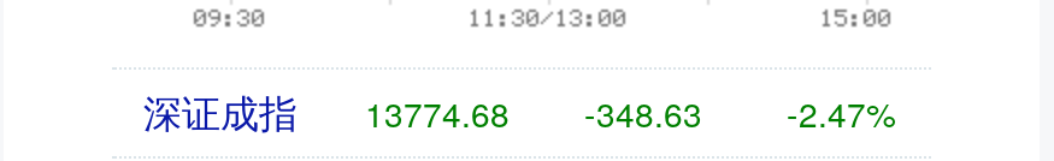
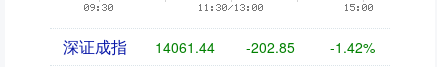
- 13774.68
+ 14061.44

- -348.63
+ -202.85

- -2.47%
+ -1.42%
